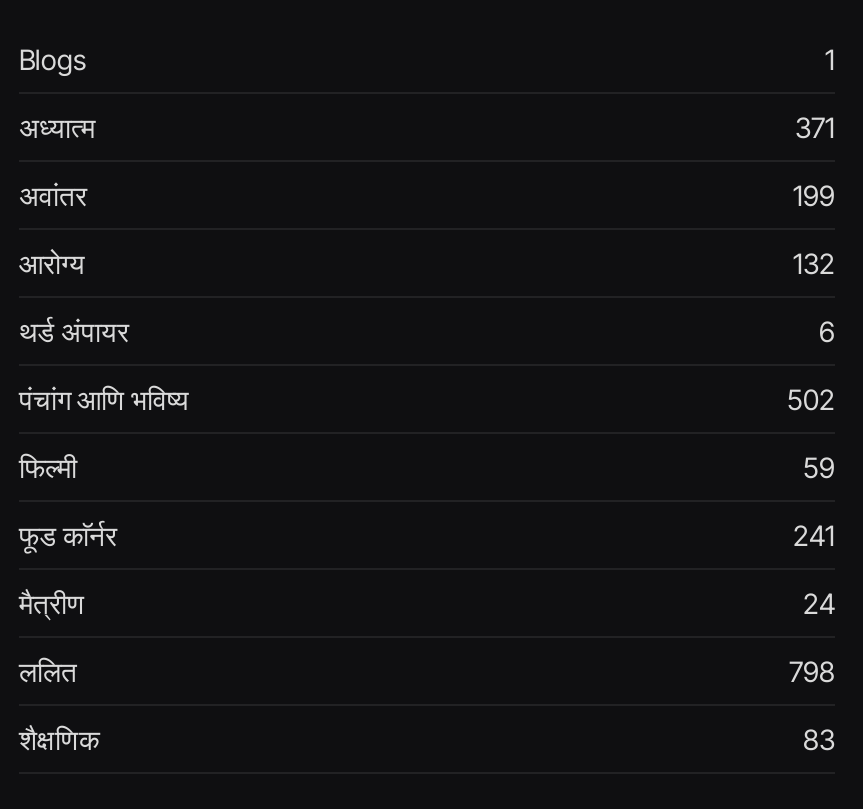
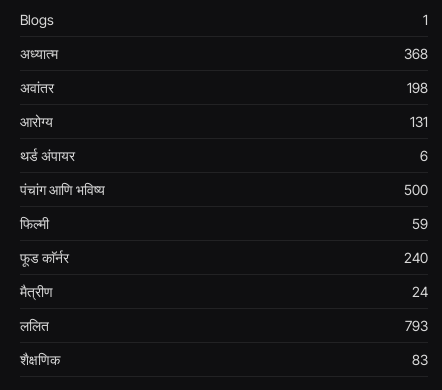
- 371
+ 368

- 199
+ 198

- 132
+ 131

- 502
+ 500

- 241
+ 240

- 798
+ 793
